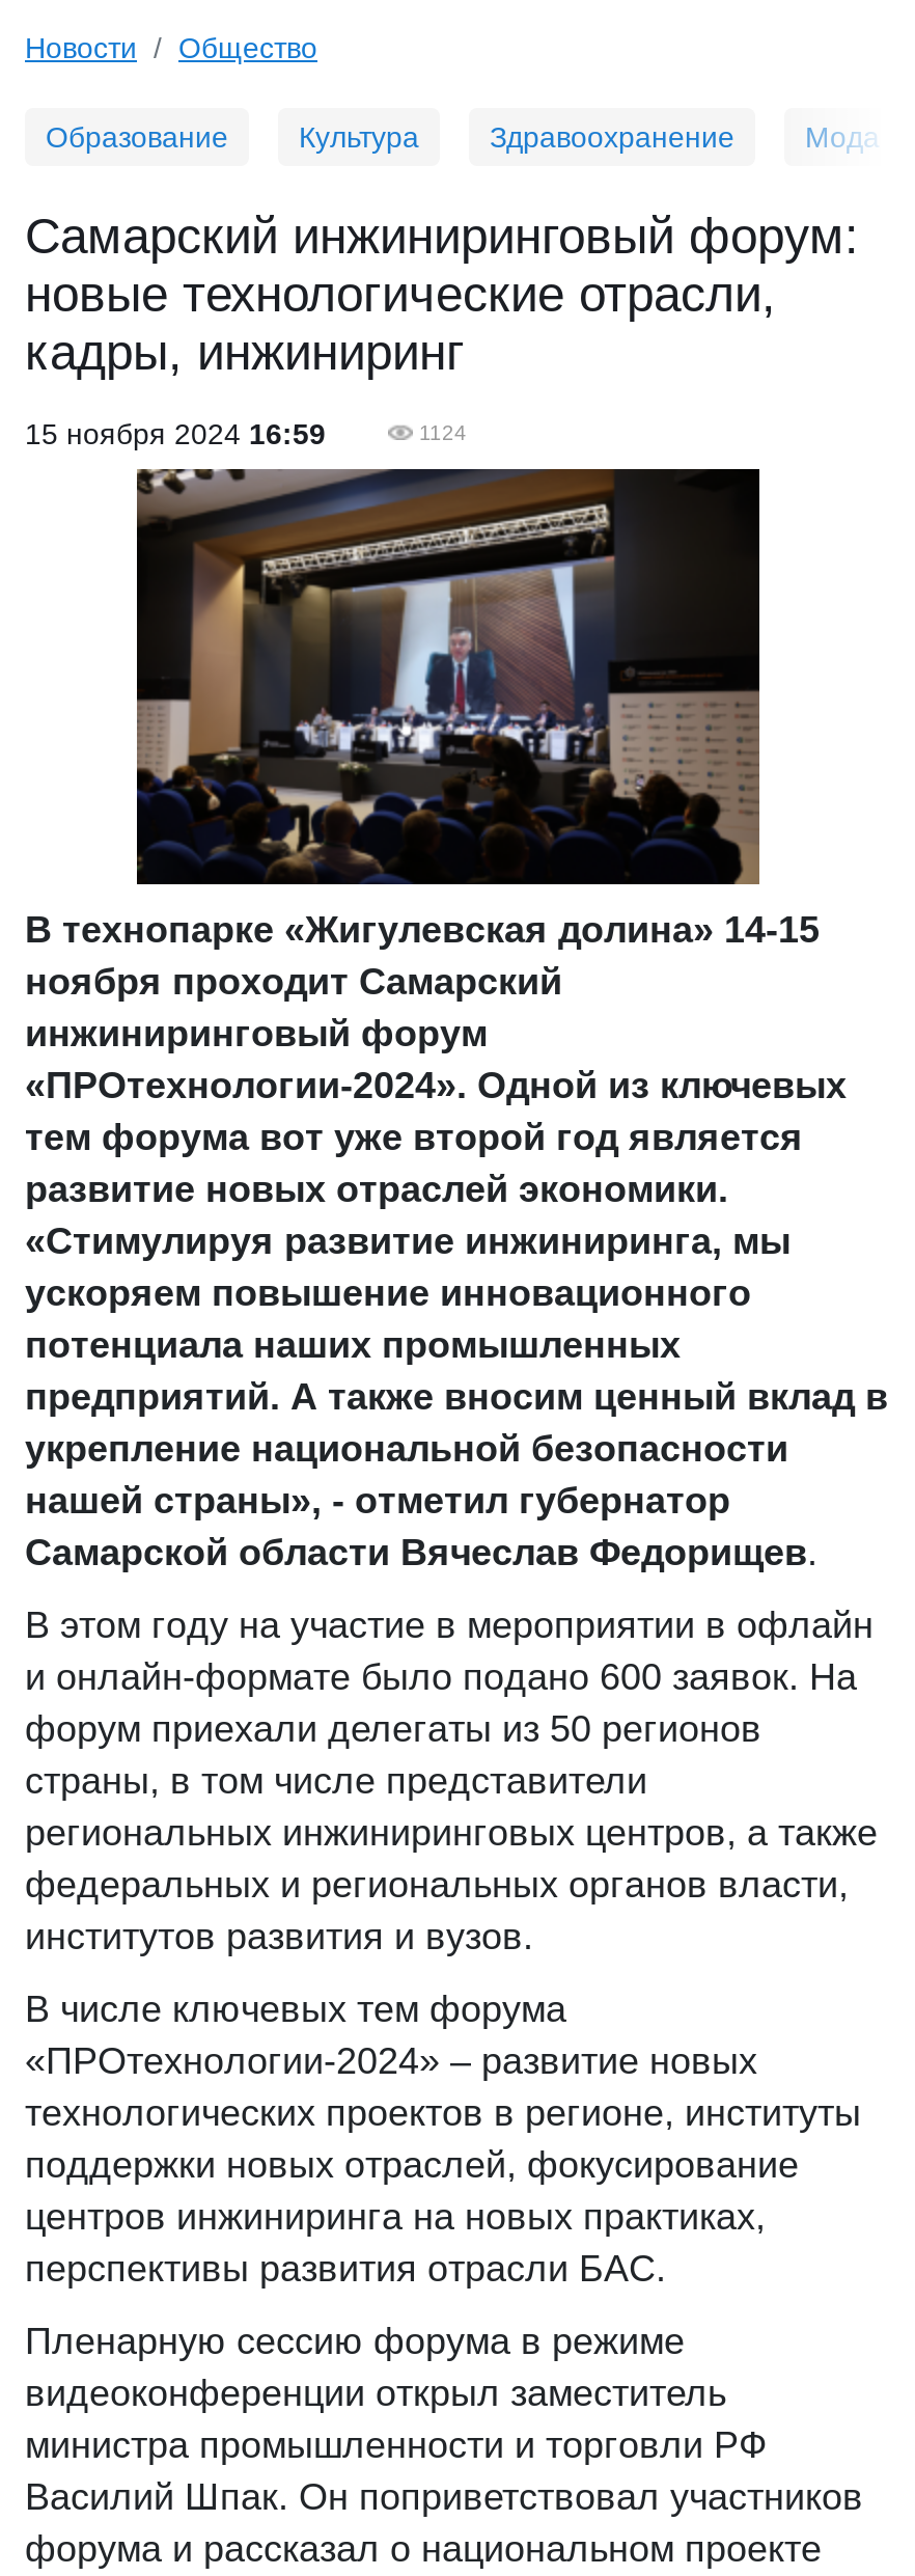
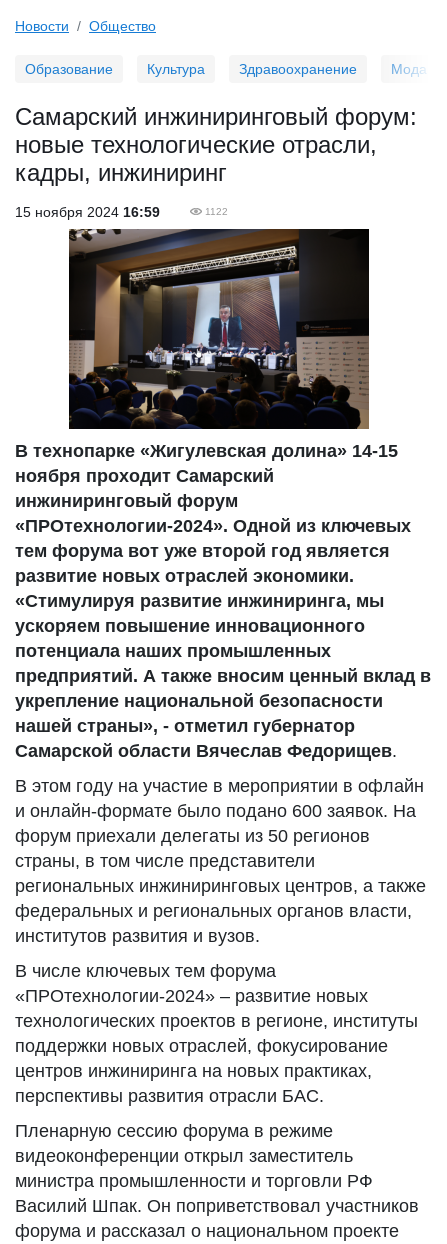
- 1124
+ 1122
